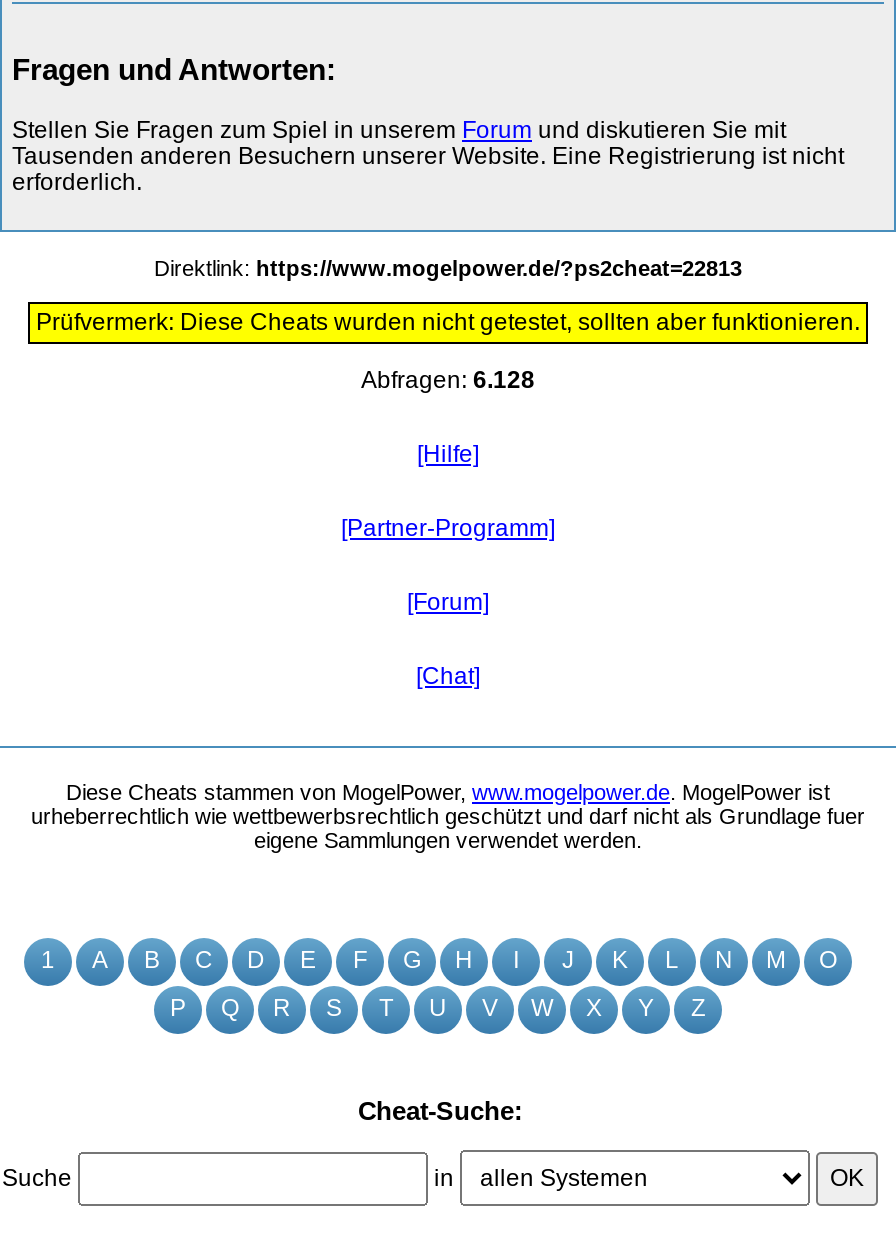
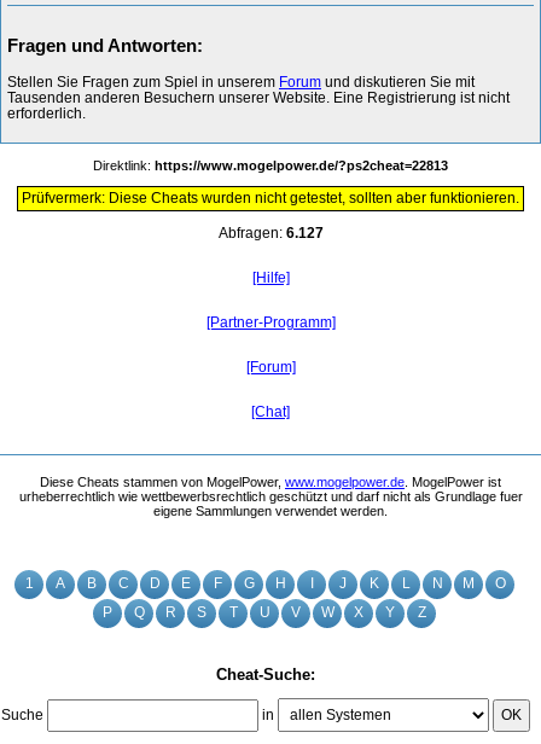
- Abfragen: 6.128
+ Abfragen: 6.127
